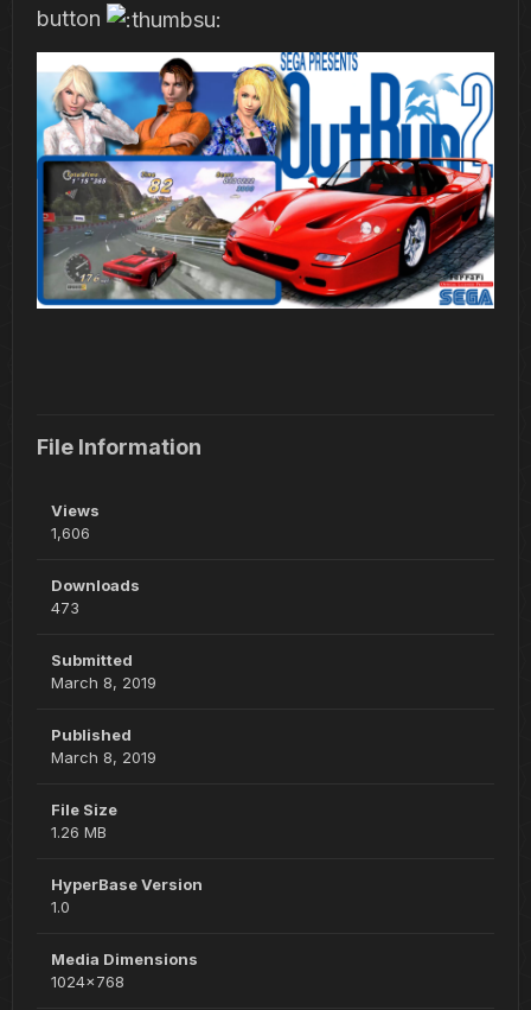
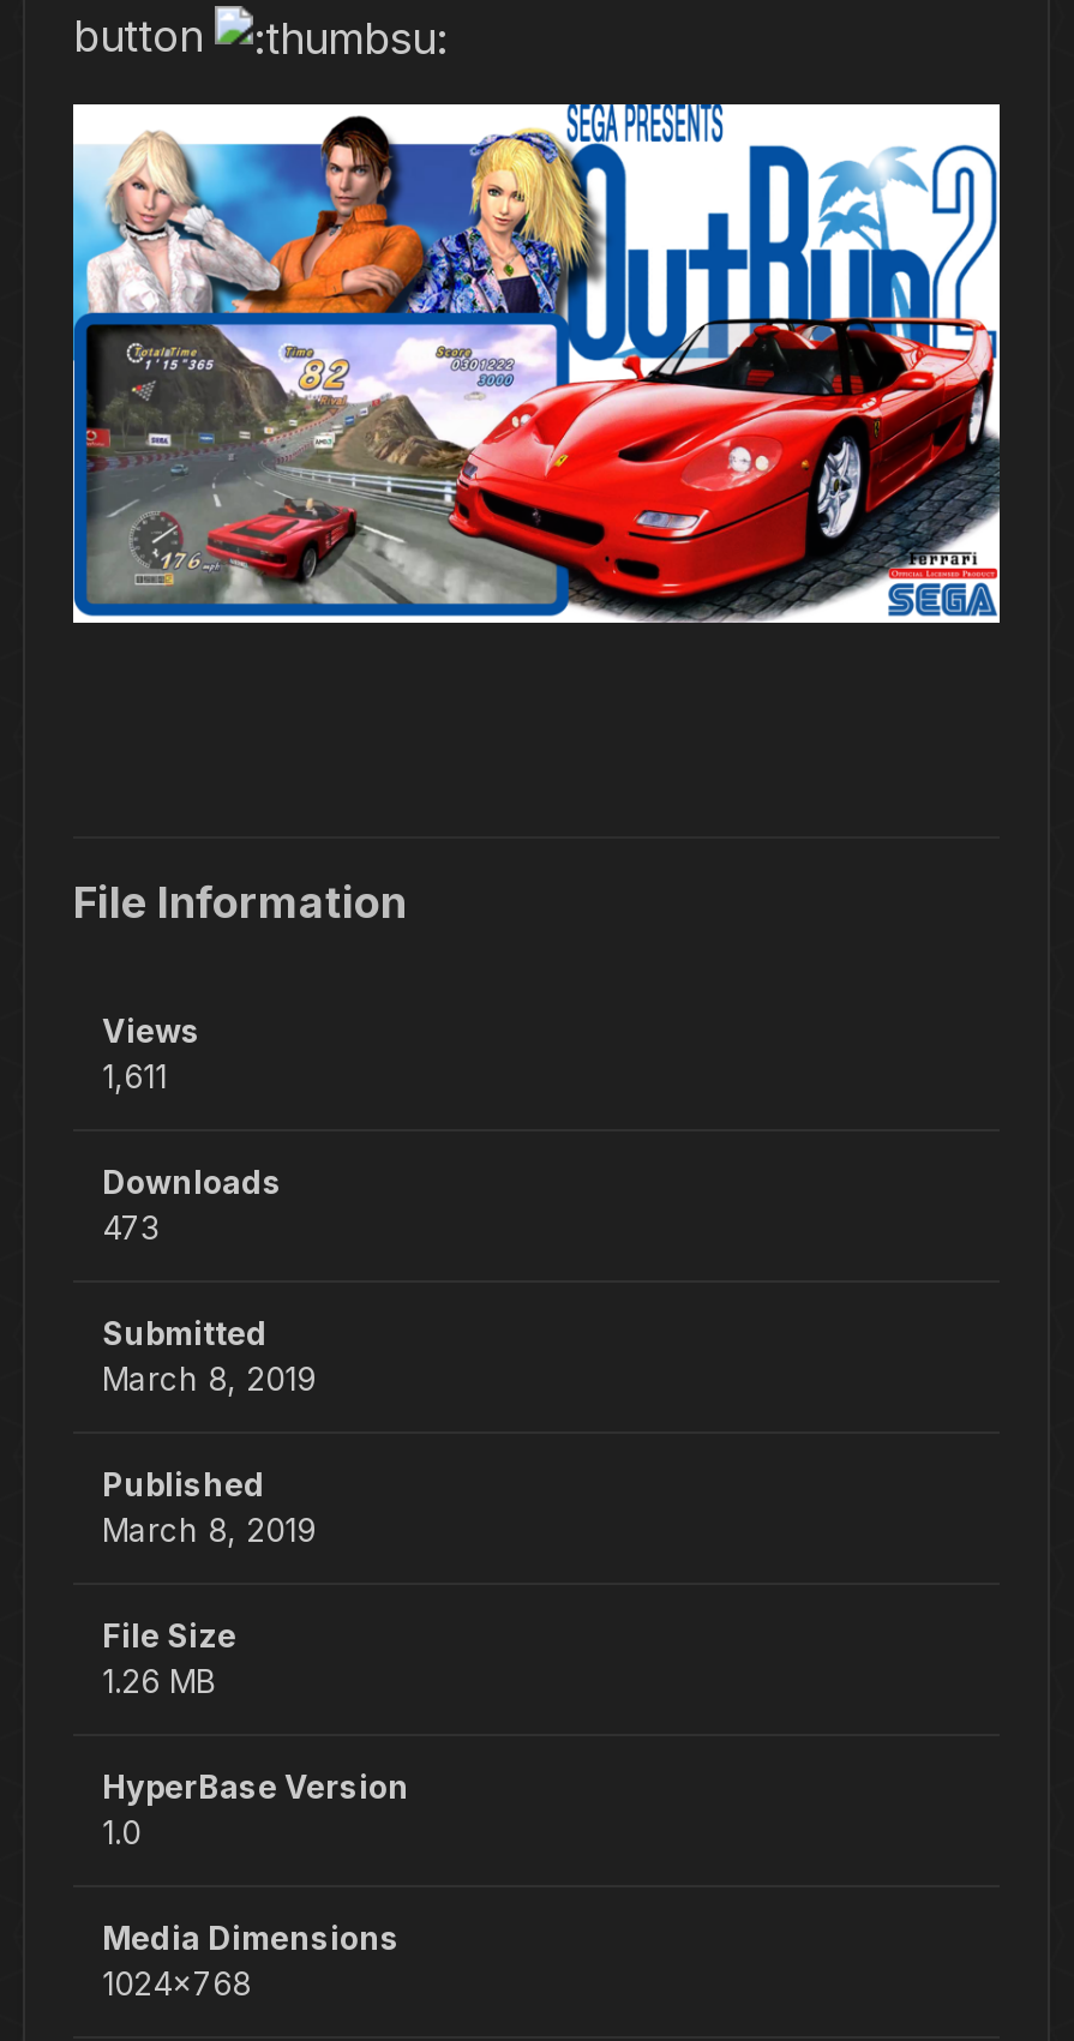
- 1,606
+ 1,611
